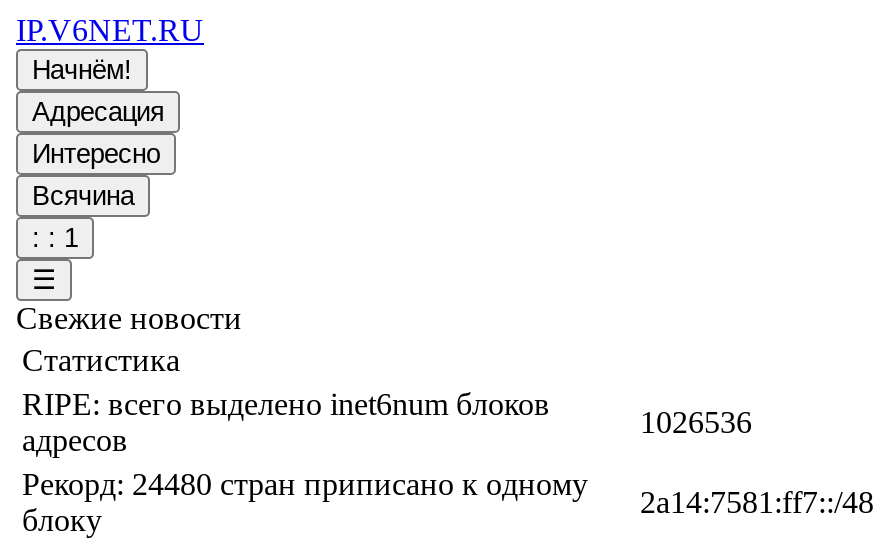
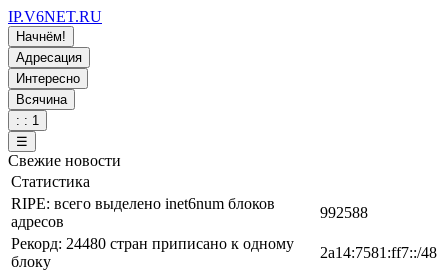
- 1026536
+ 992588
